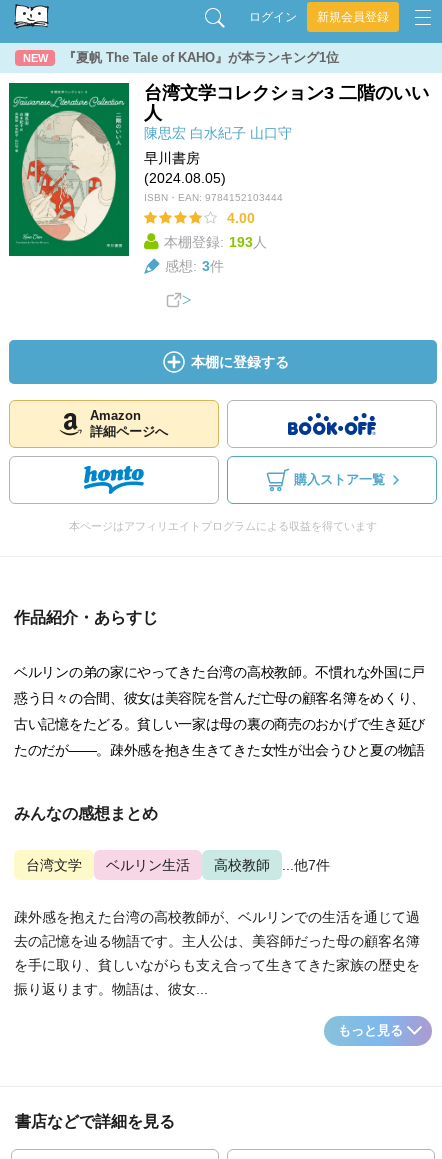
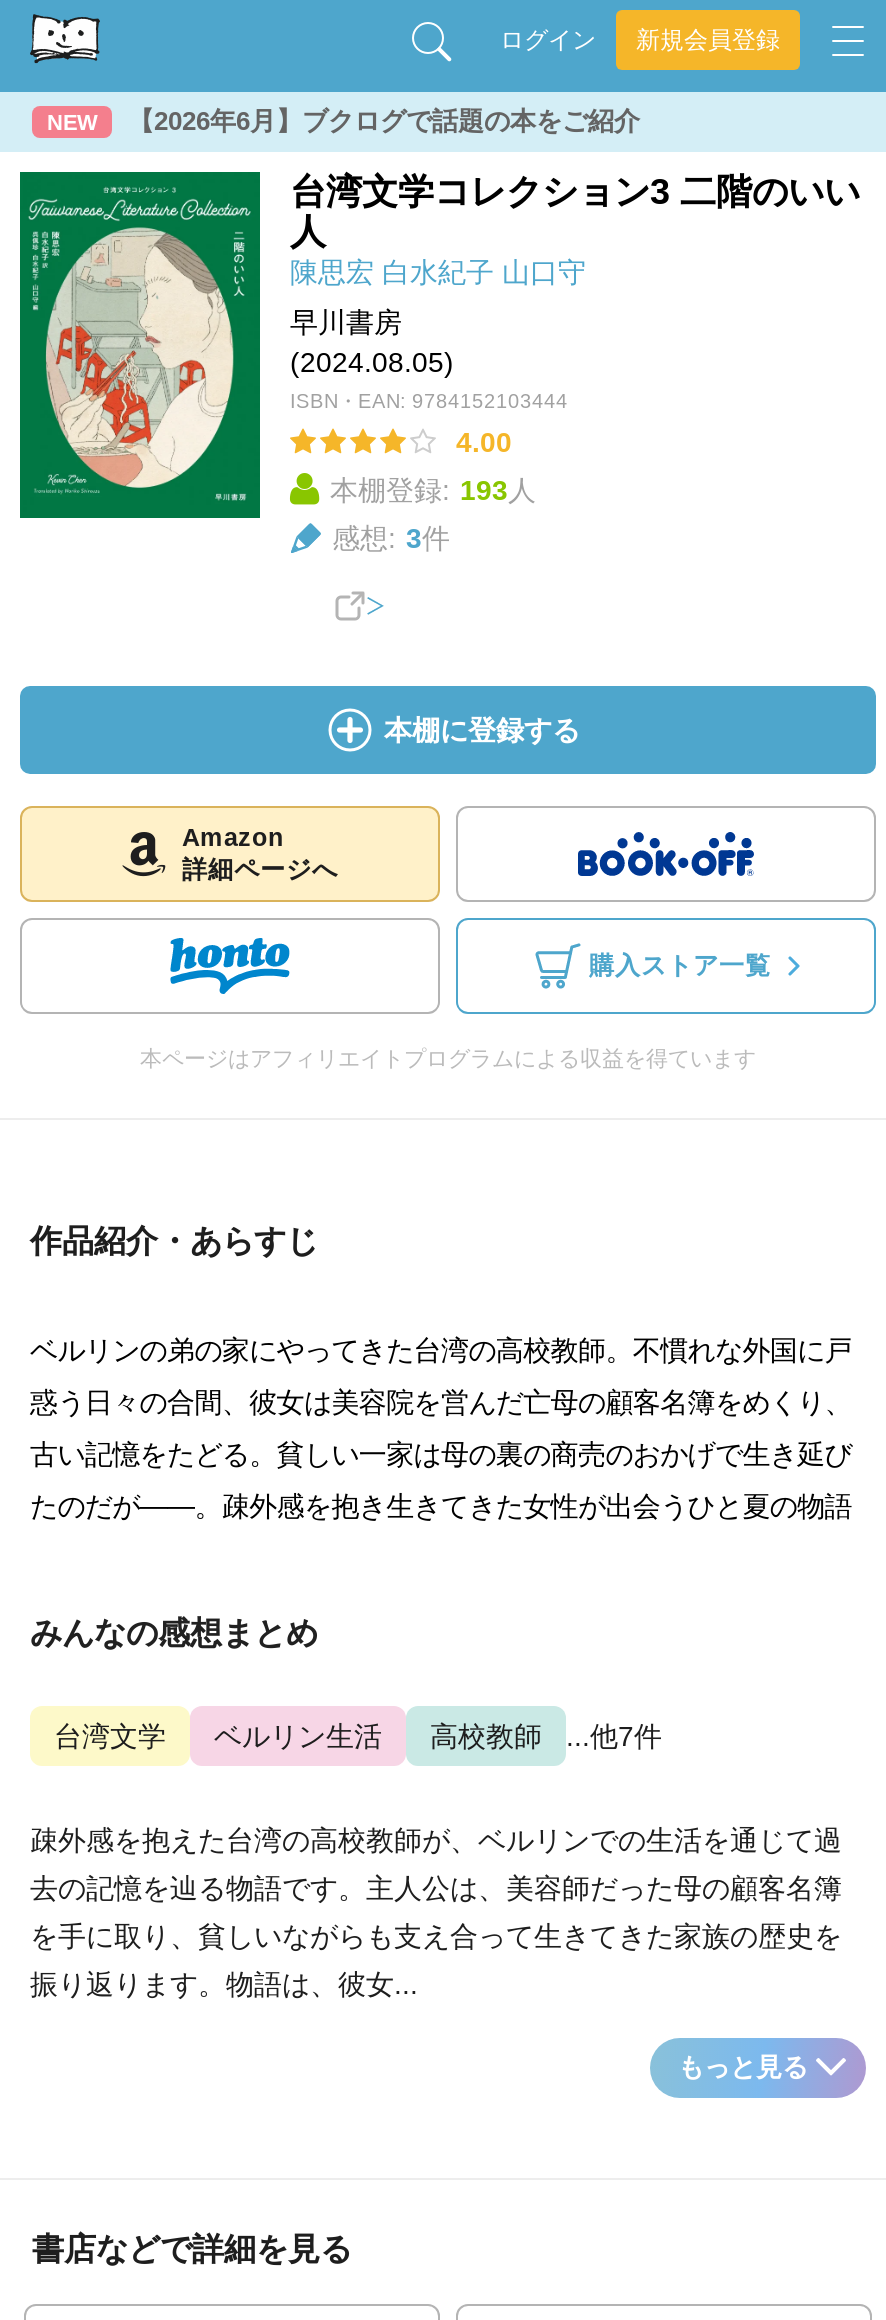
- 『夏帆 The Tale of KAHO』が本ランキング1位
+ 【2026年6月】ブクログで話題の本をご紹介
